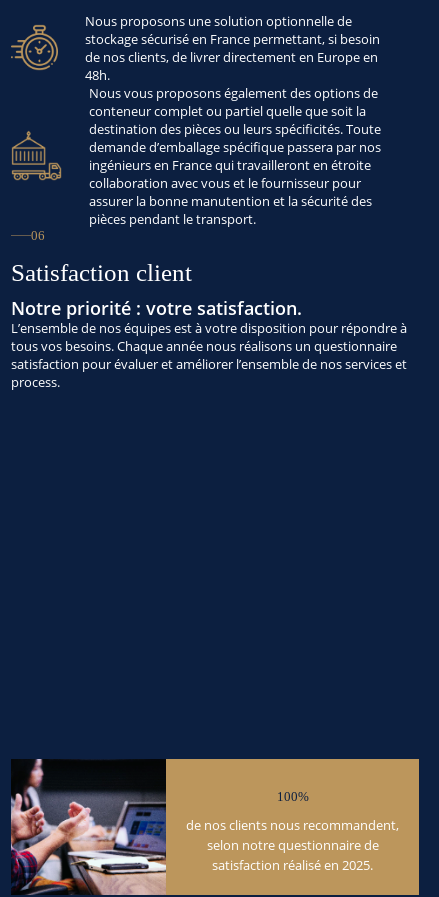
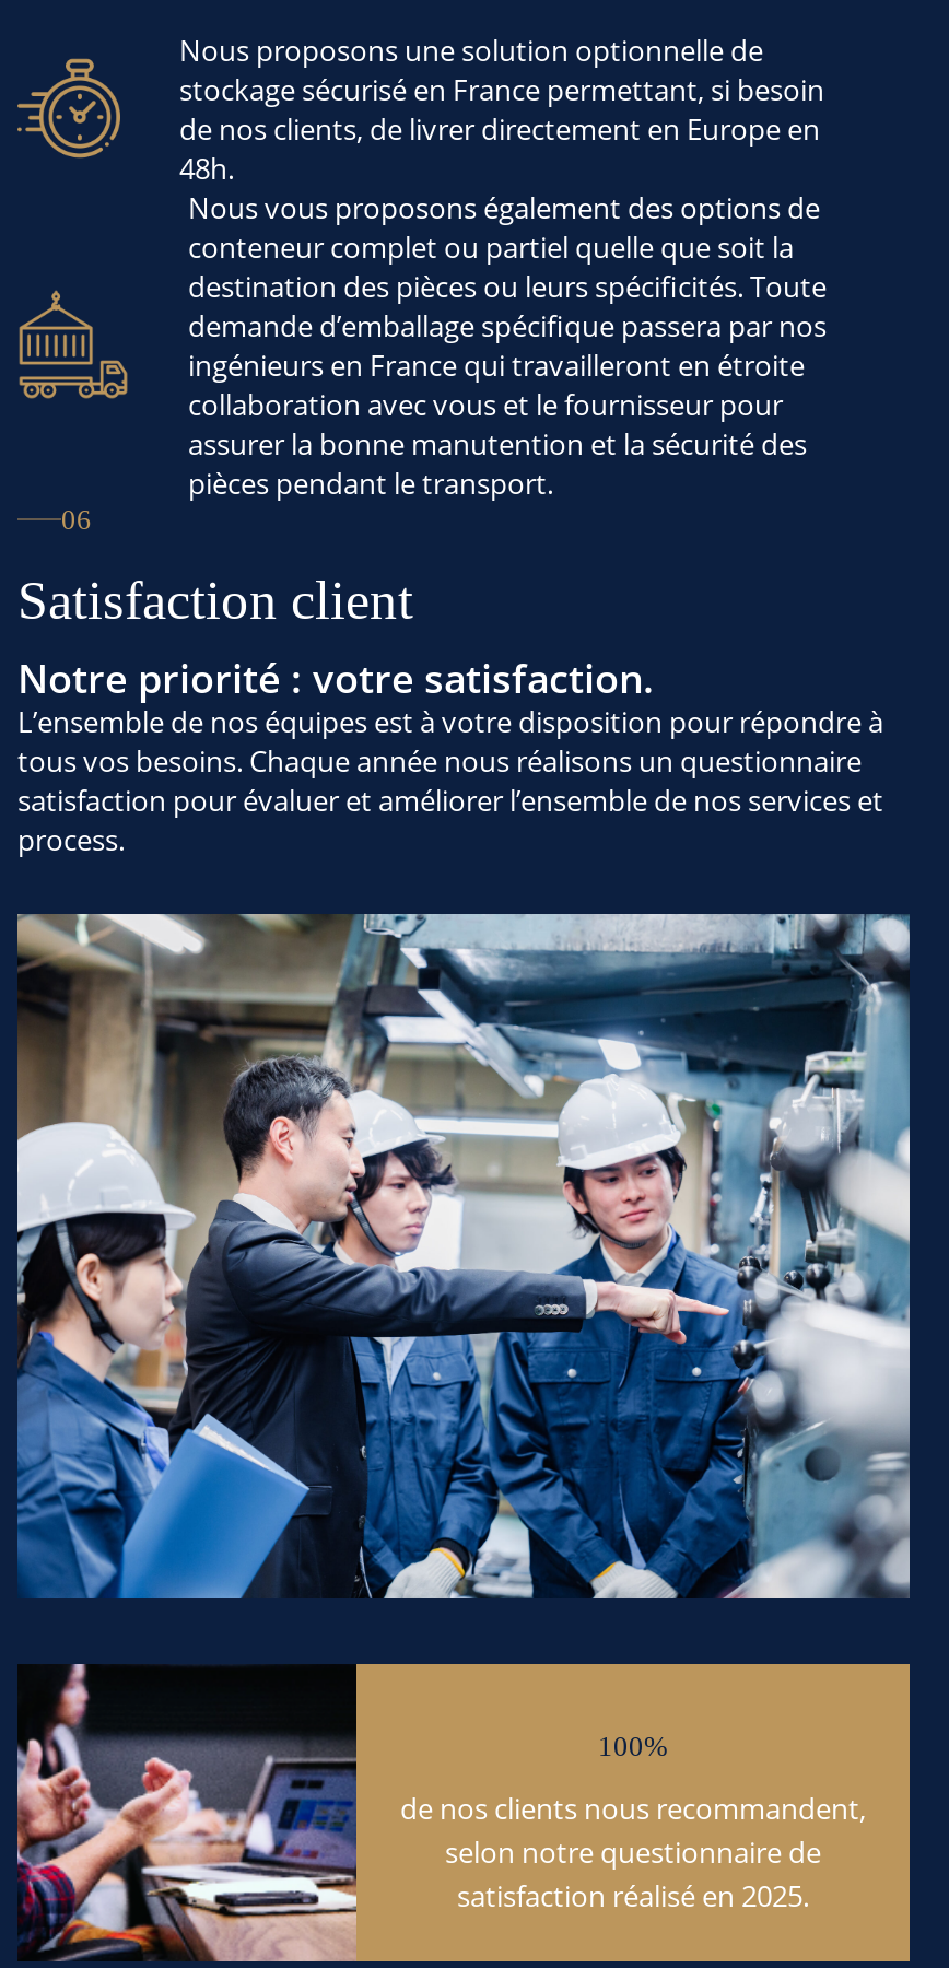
+ [image]
